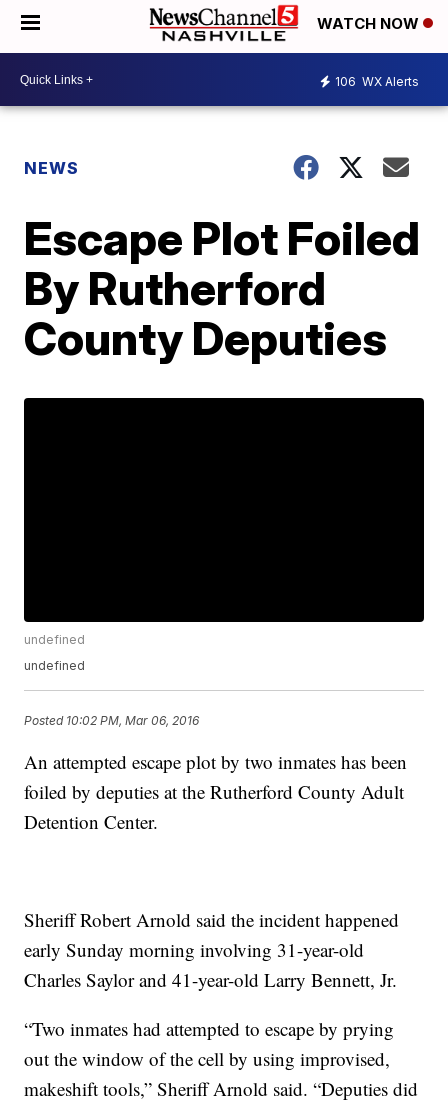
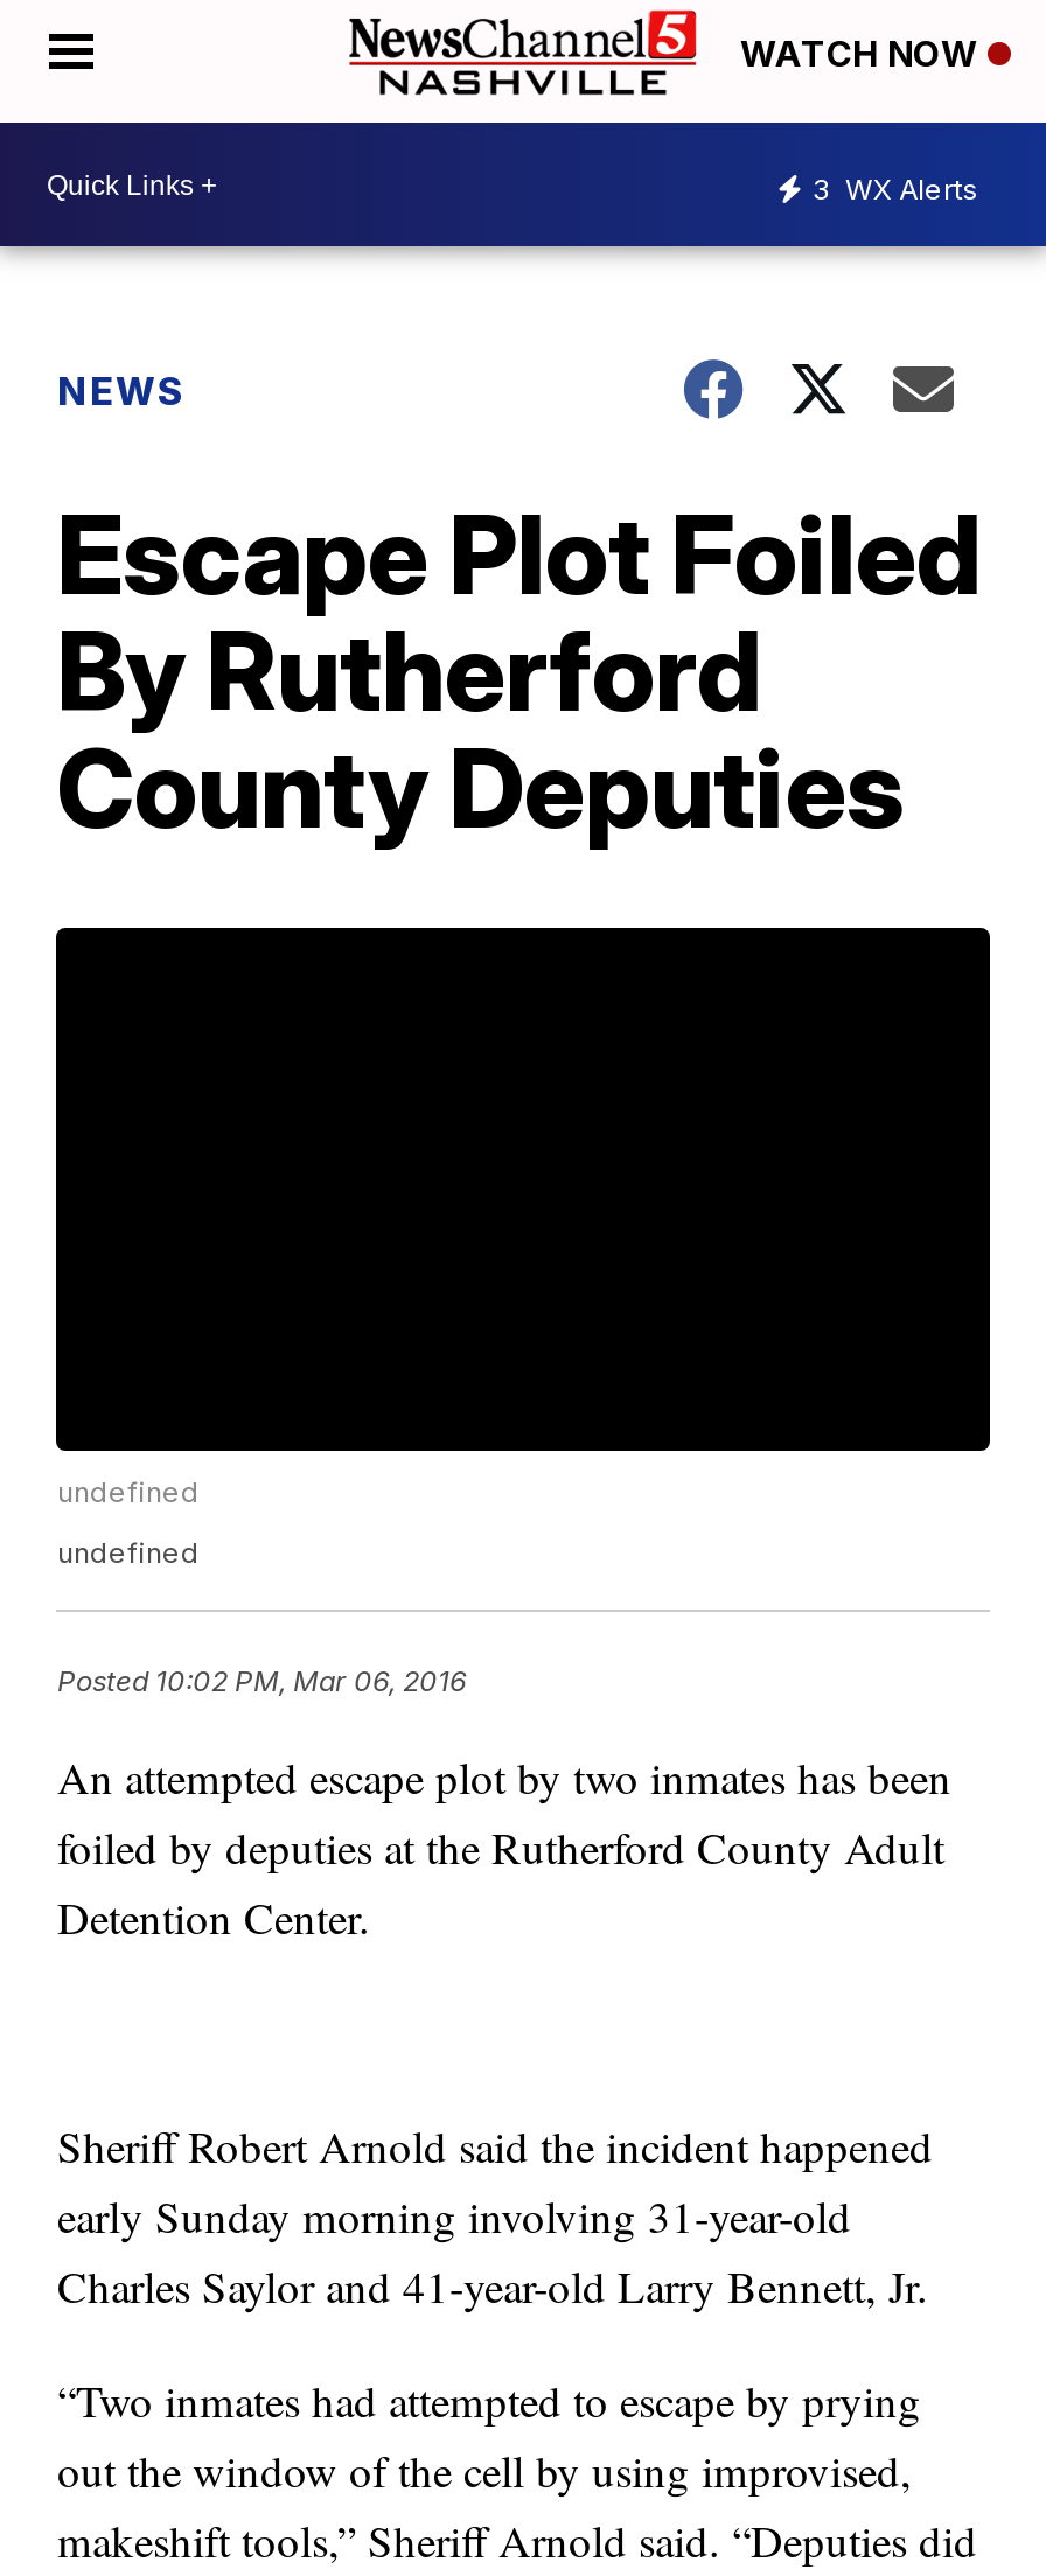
- 106 WX Alerts
+ 3 WX Alerts
